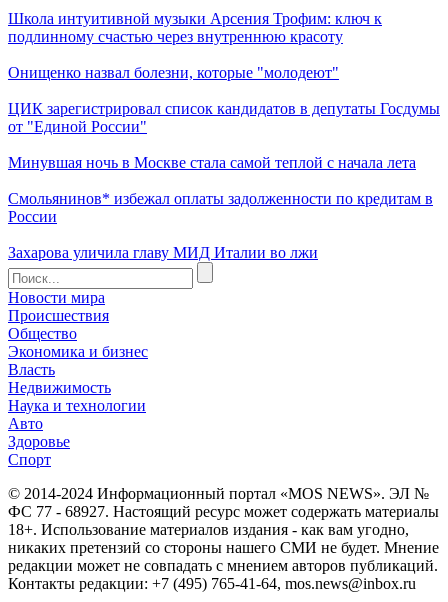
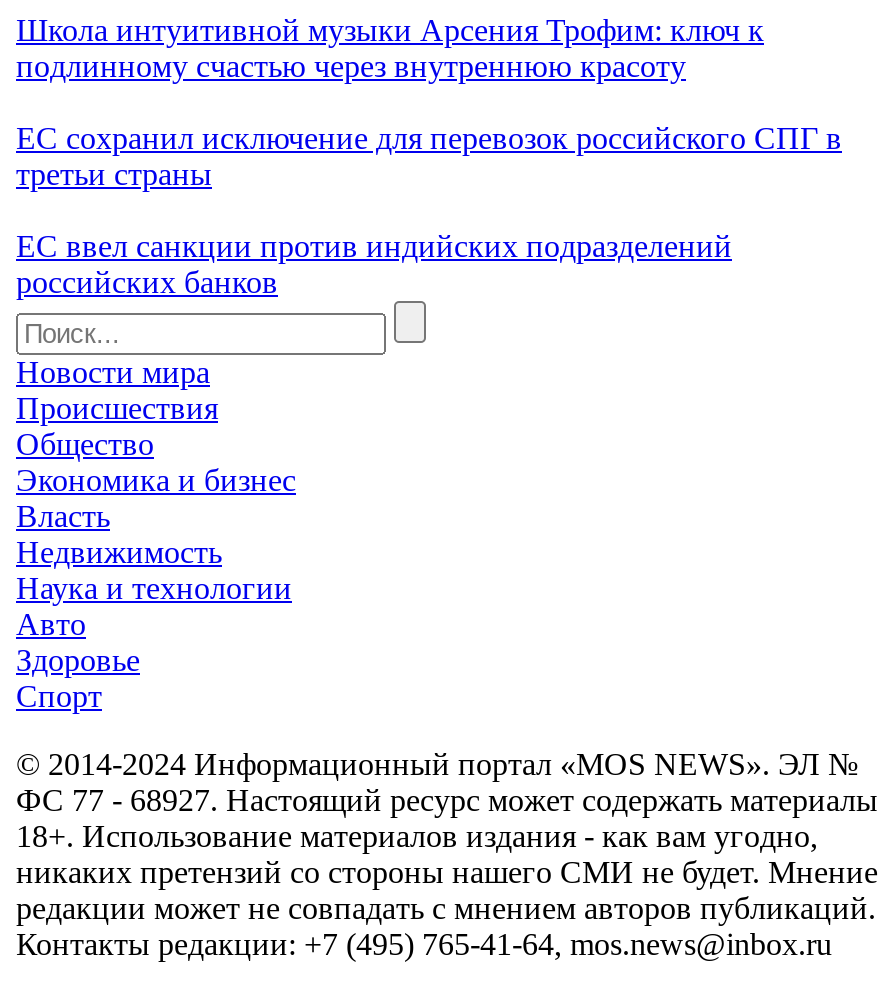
- Онищенко назвал болезни, которые "молодеют"
- ЦИК зарегистрировал список кандидатов в депутаты Госдумы
- от "Единой России"
- Минувшая ночь в Москве стала самой теплой с начала лета
- Смольянинов* избежал оплаты задолженности по кредитам в
- России
- Захарова уличила главу МИД Италии во лжи
+ ЕС сохранил исключение для перевозок российского СПГ в
+ третьи страны
+ ЕС ввел санкции против индийских подразделений
+ российских банков
